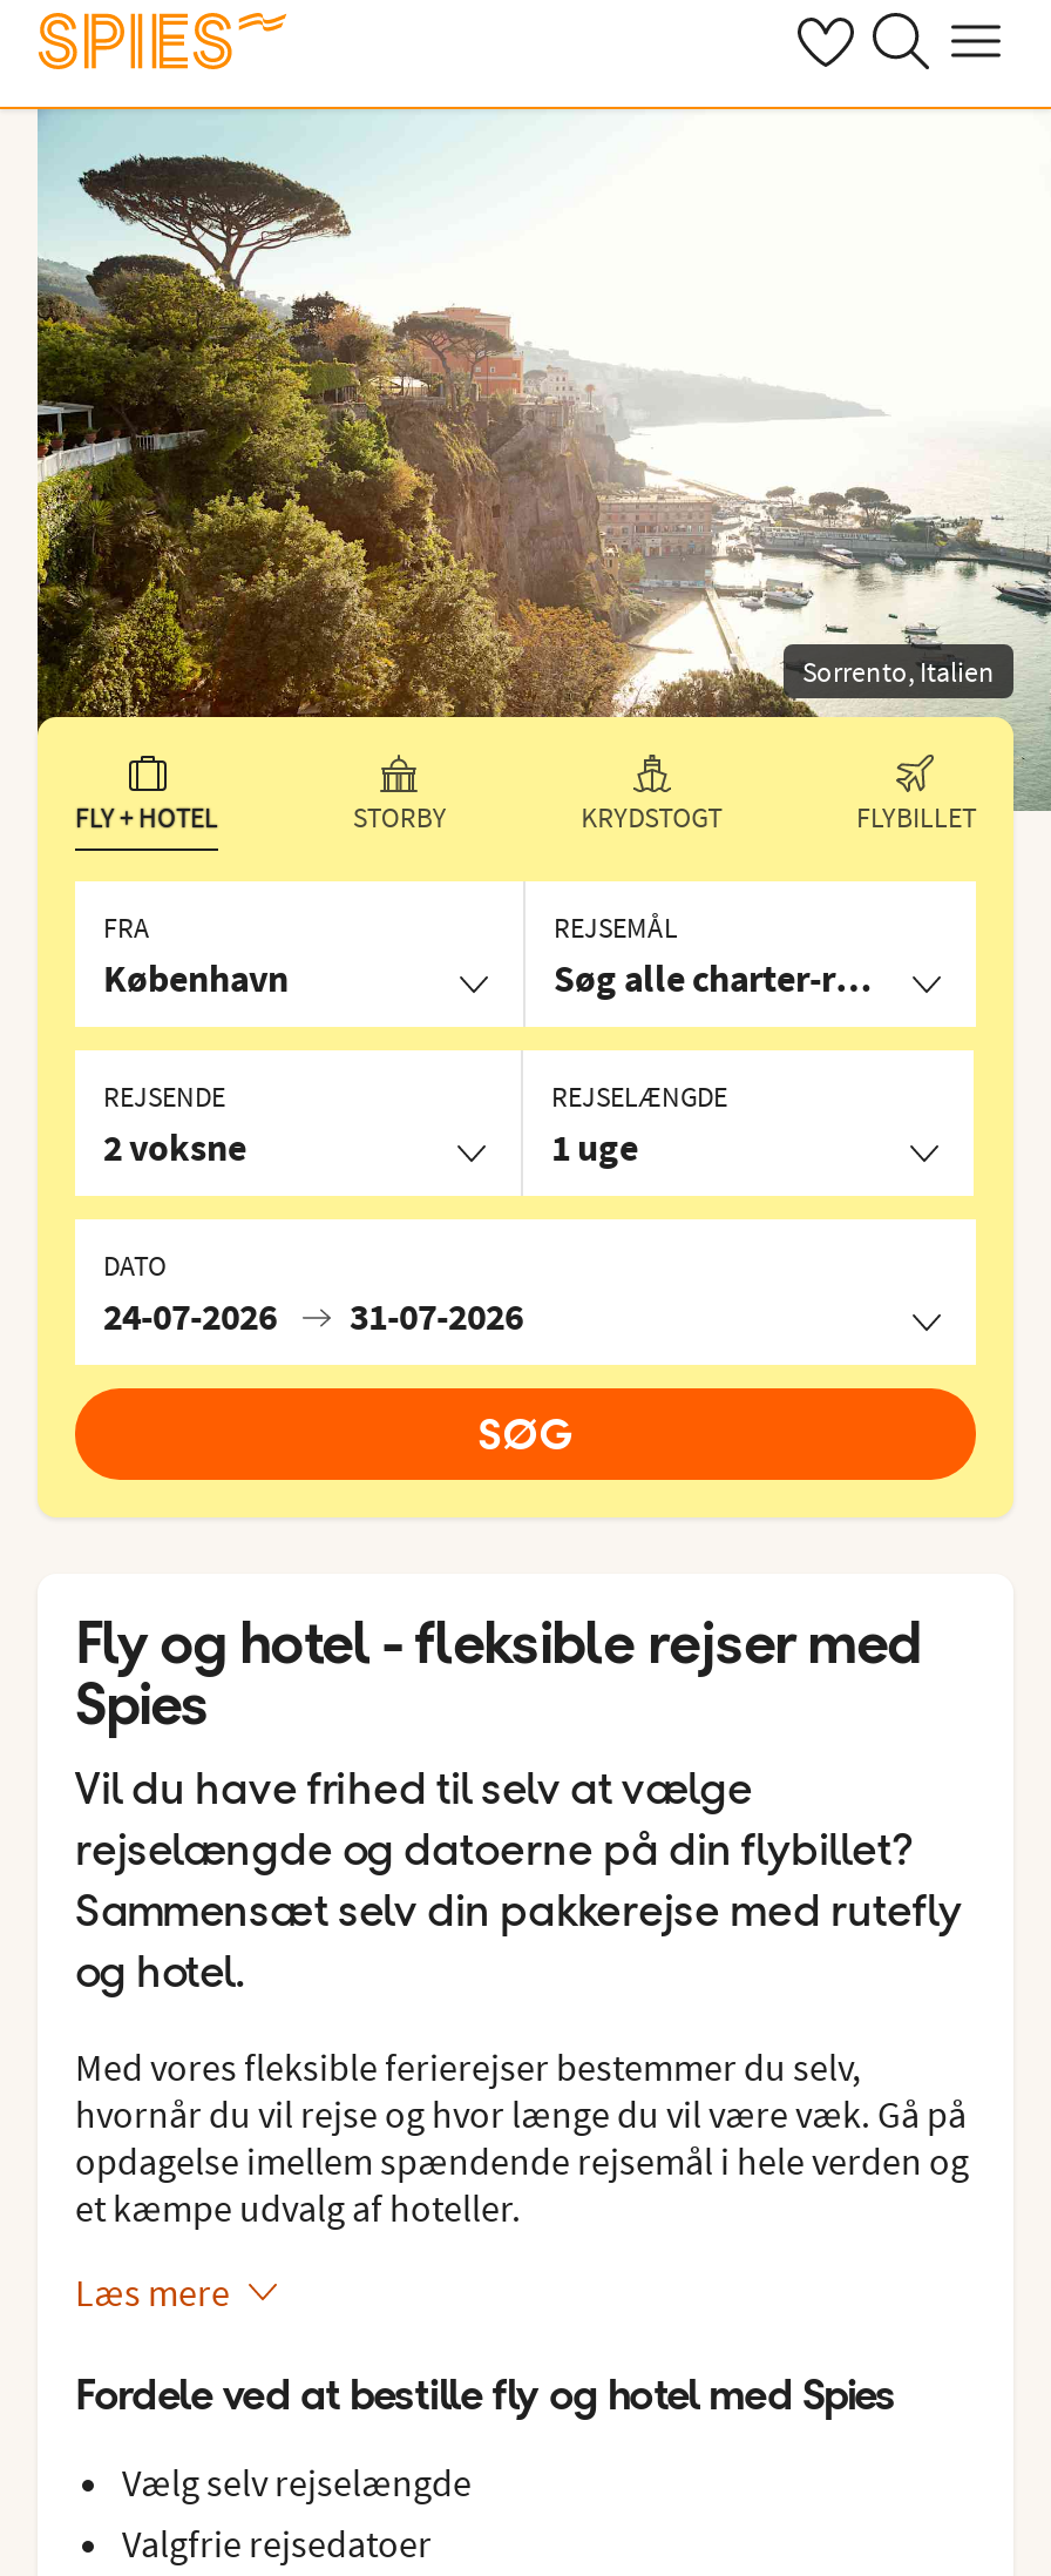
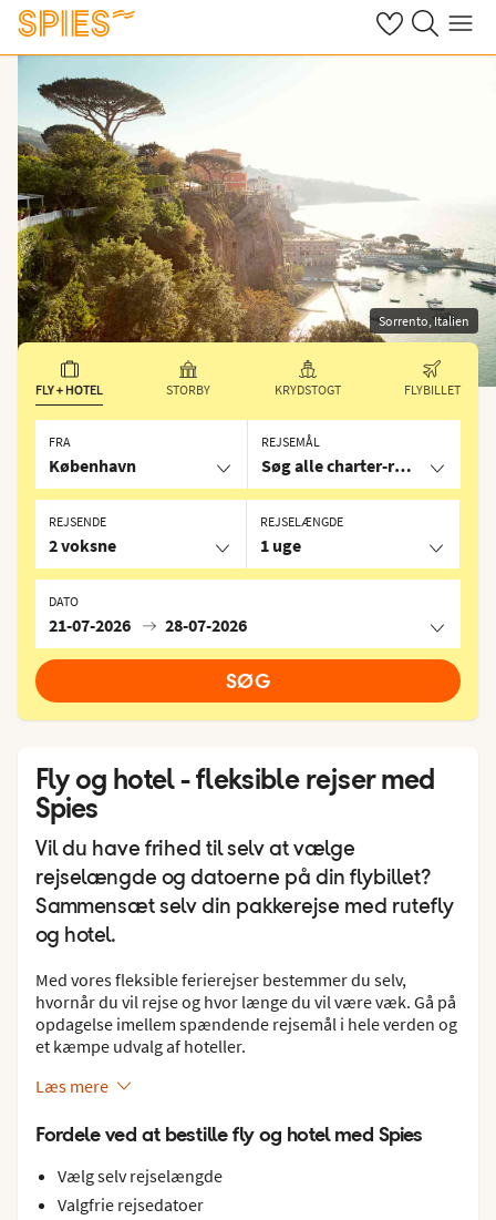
- 24-07-2026
+ 21-07-2026

- 31-07-2026
+ 28-07-2026
